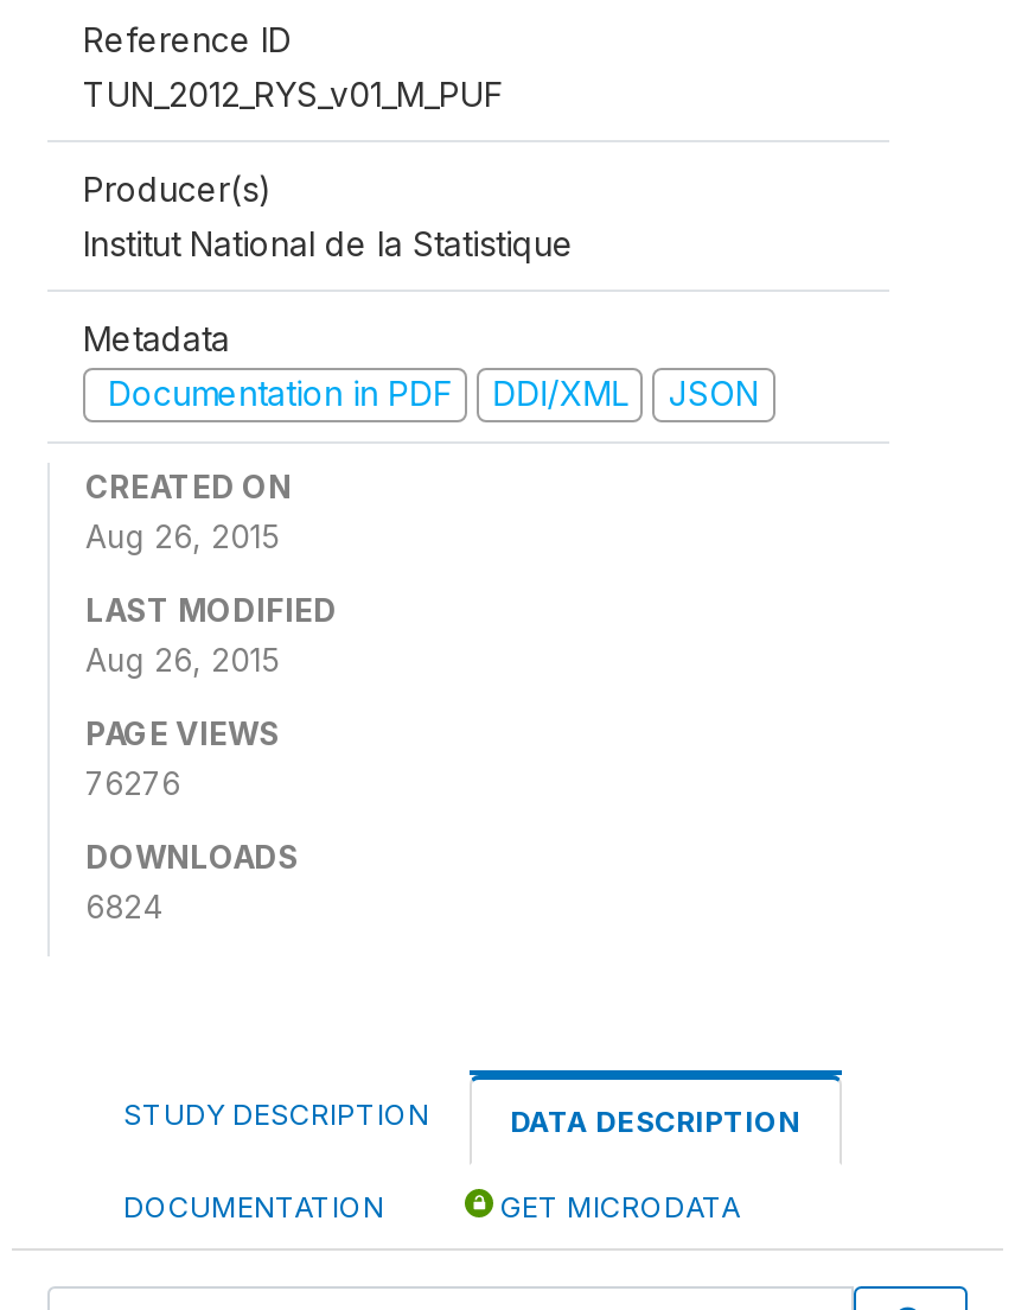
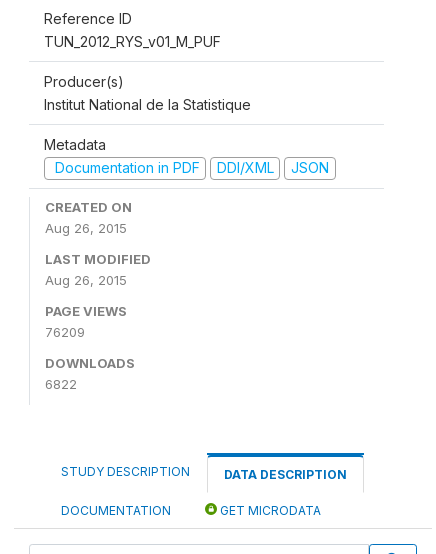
- 76276
+ 76209

- 6824
+ 6822
